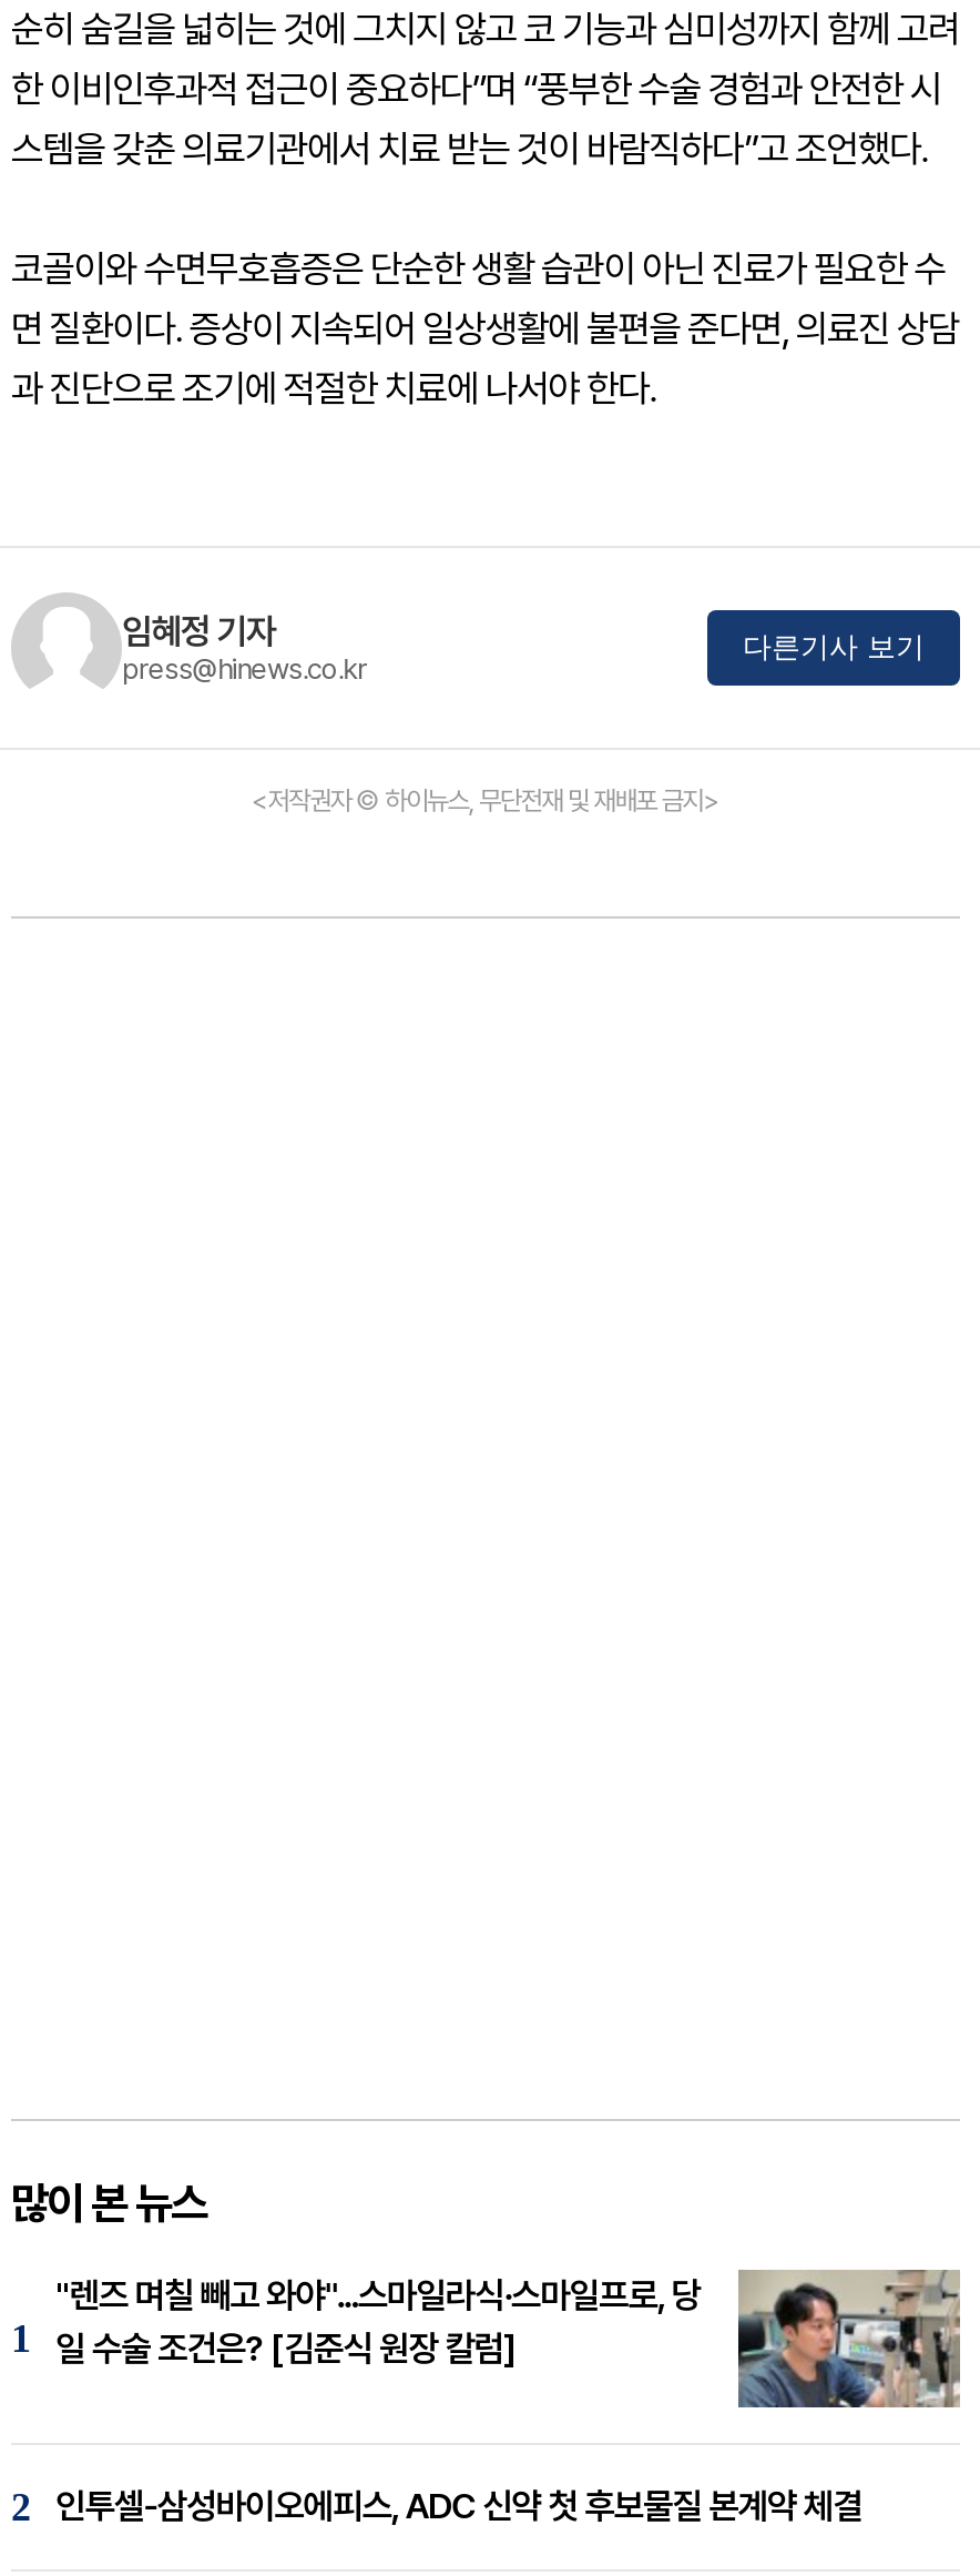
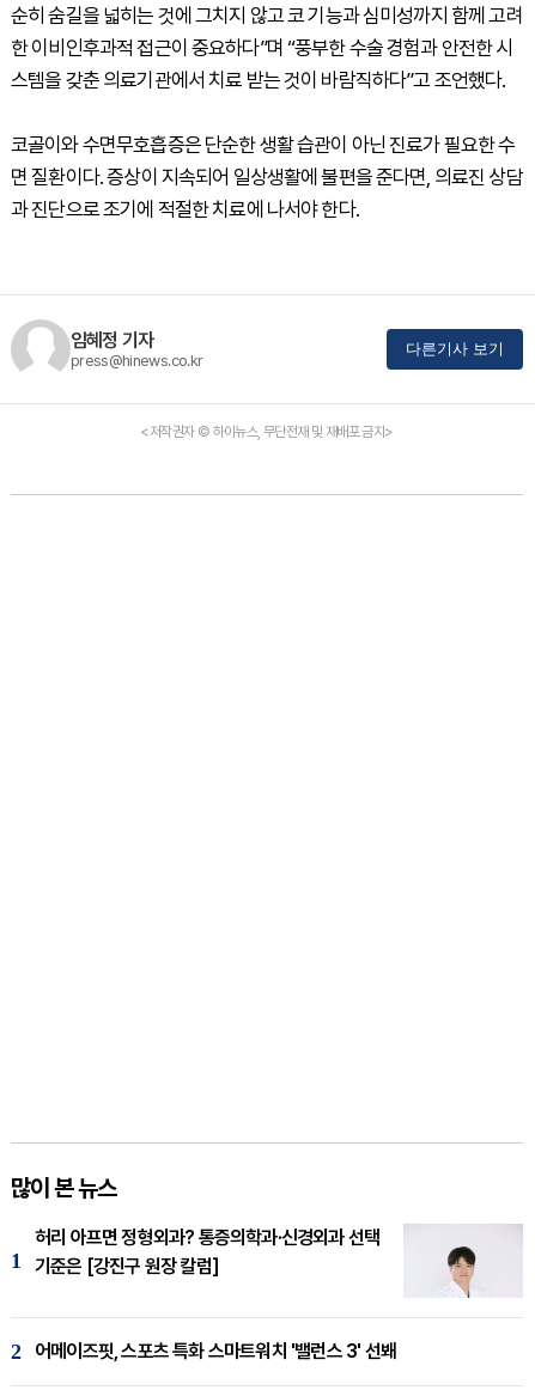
- [image]
- "렌즈 며칠 빼고 와야"...스마일라식·스마일프로, 당
- 일 수술 조건은? [김준식 원장 칼럼]
+ [image]
+ 허리 아프면 정형외과? 통증의학과·신경외과 선택
+ 기준은 [강진구 원장 칼럼]

- 인투셀-삼성바이오에피스, ADC 신약 첫 후보물질 본계약 체결
+ 어메이즈핏, 스포츠 특화 스마트워치 '밸런스 3' 선봬
